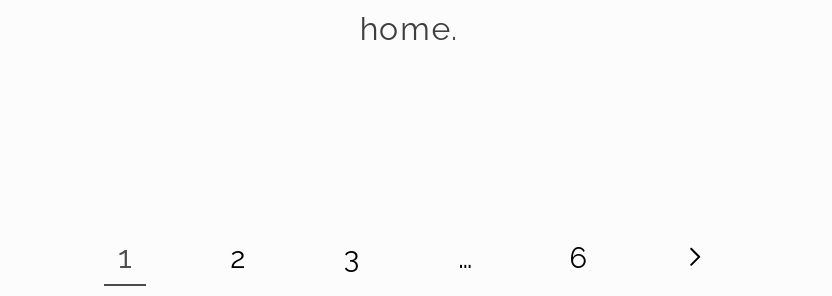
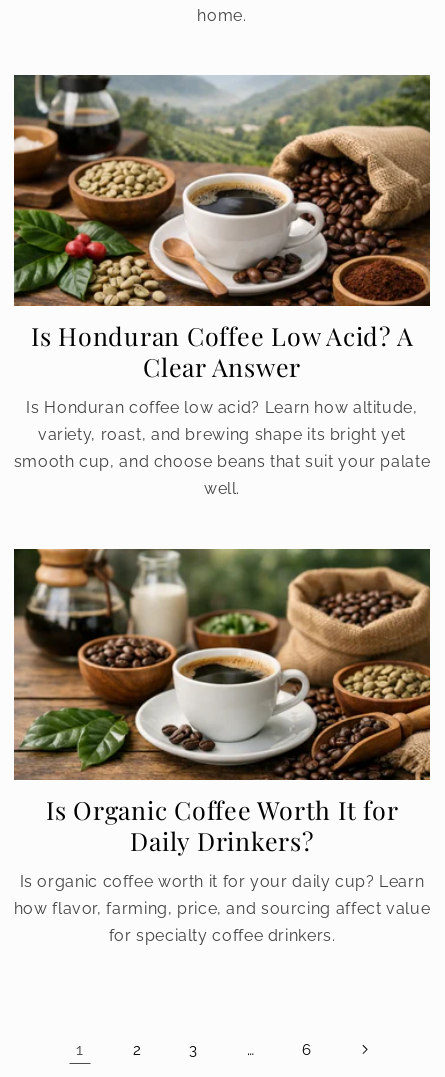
+ [image]
+ Is Honduran Coffee Low Acid? A
+ Clear Answer
+ Is Honduran coffee low acid? Learn how altitude,
+ variety, roast, and brewing shape its bright yet
+ smooth cup, and choose beans that suit your palate
+ well.

+ [image]
+ Is Organic Coffee Worth It for
+ Daily Drinkers?
+ Is organic coffee worth it for your daily cup? Learn
+ how flavor, farming, price, and sourcing affect value
+ for specialty coffee drinkers.
